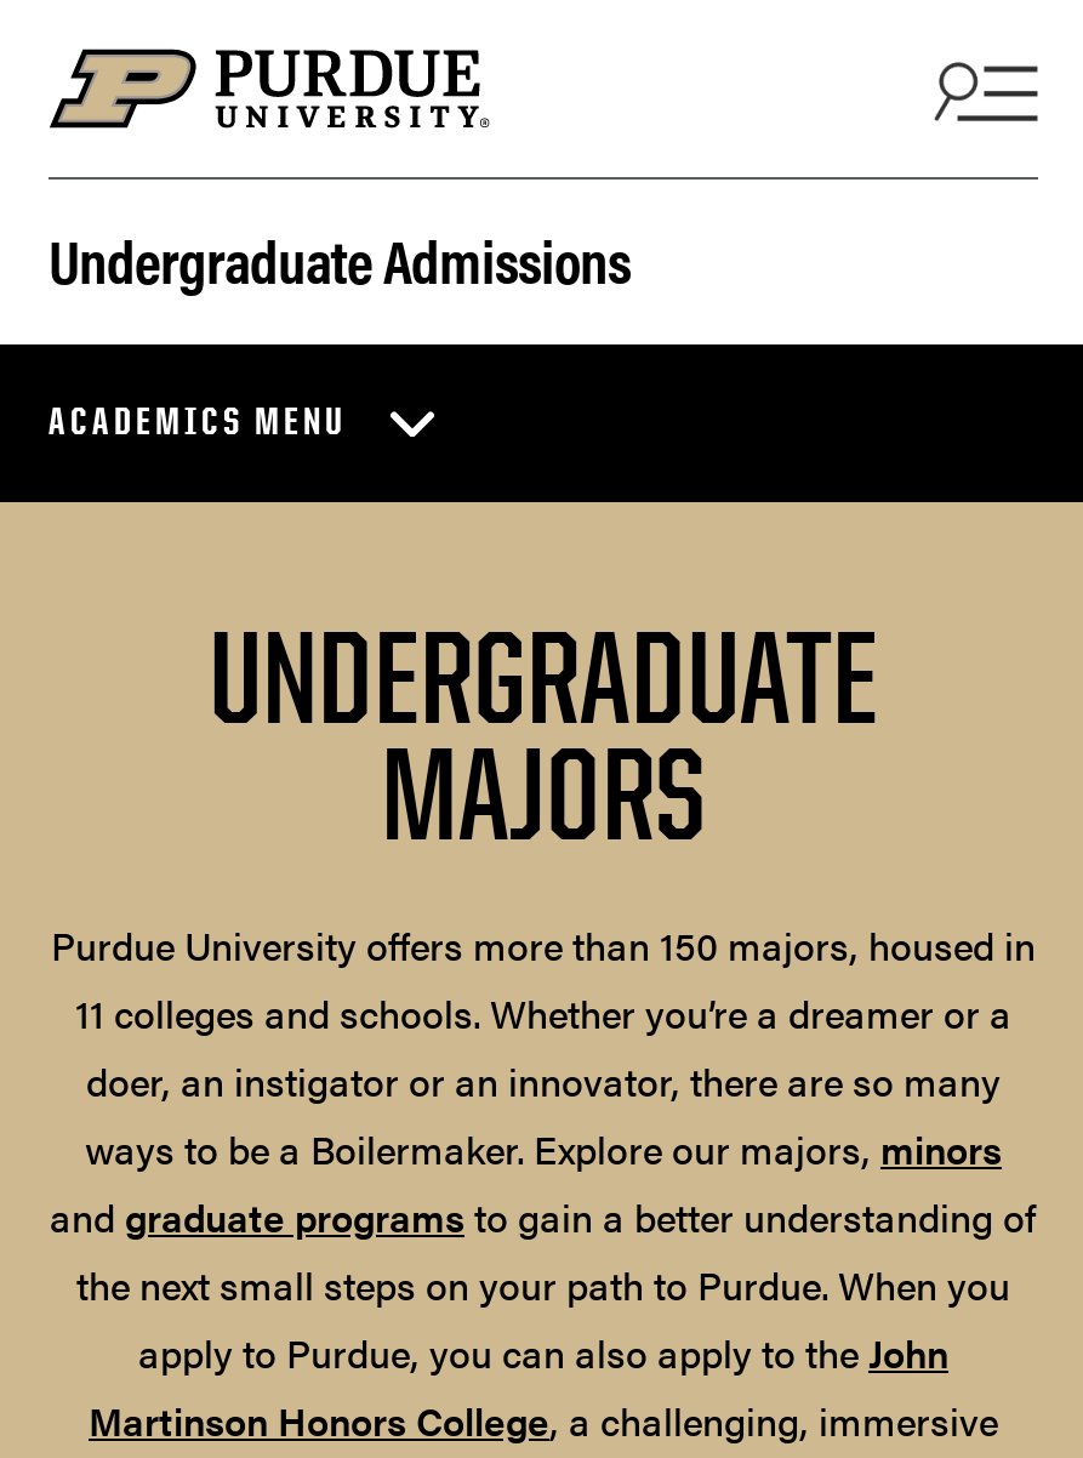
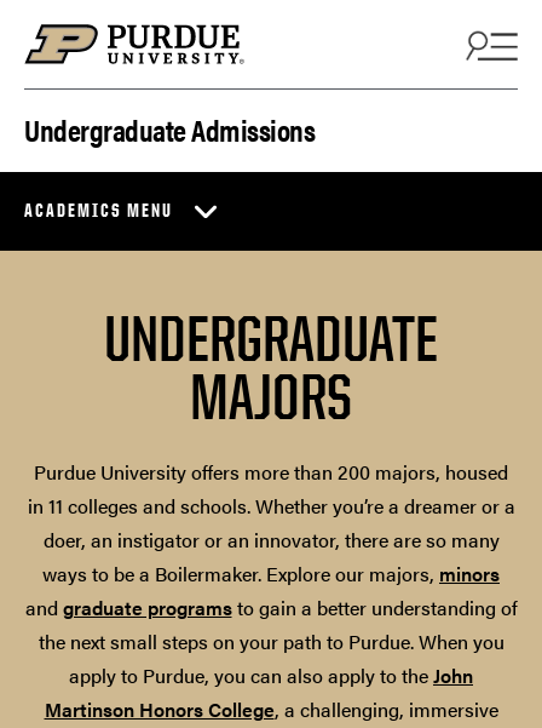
- Purdue University offers more than 150 majors, housed in
- 11 colleges and schools. Whether you’re a dreamer or a
+ Purdue University offers more than 200 majors, housed
+ in 11 colleges and schools. Whether you’re a dreamer or a
